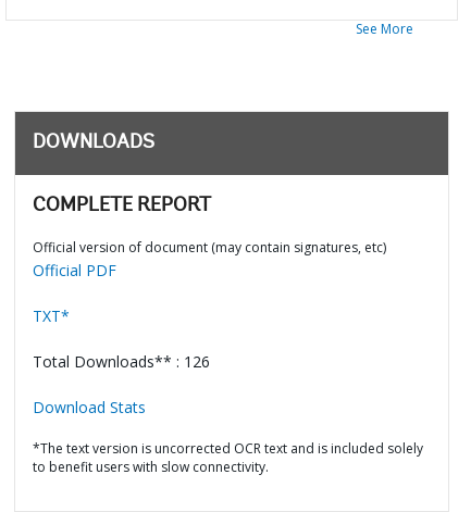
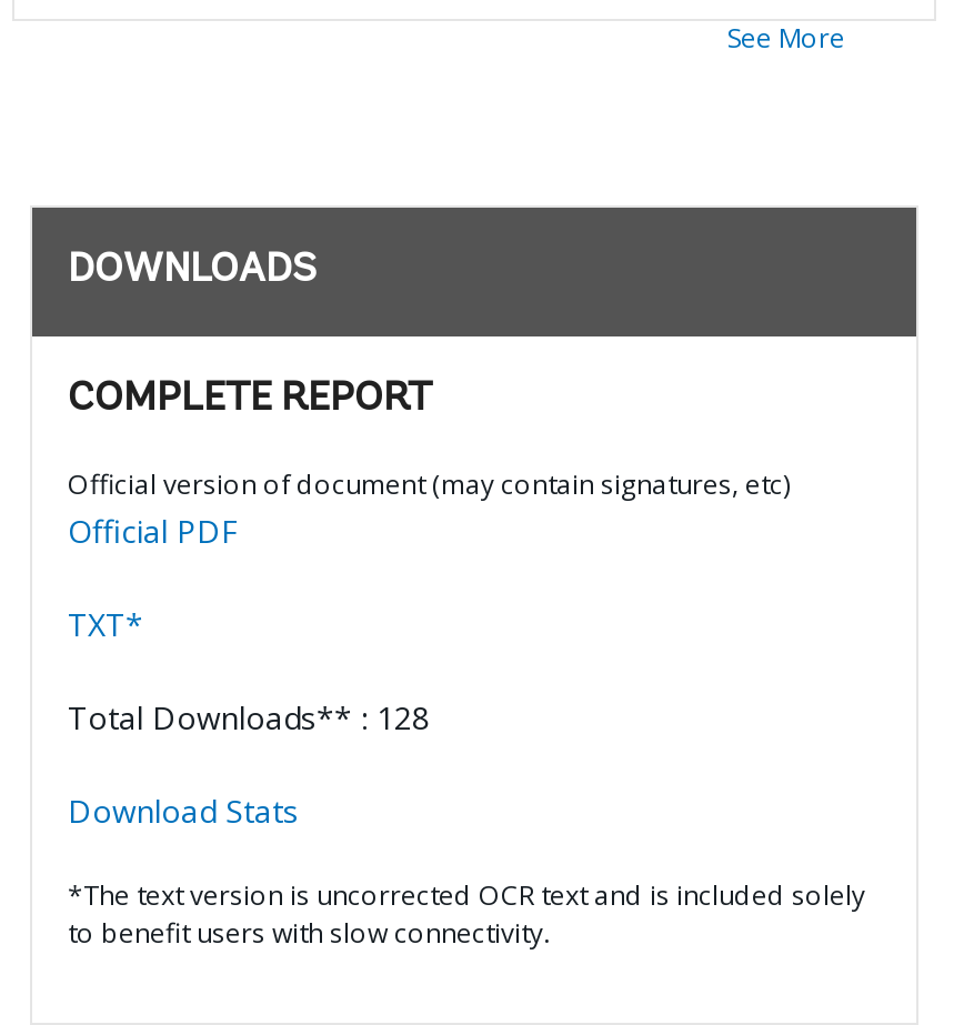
- Total Downloads** : 126
+ Total Downloads** : 128
